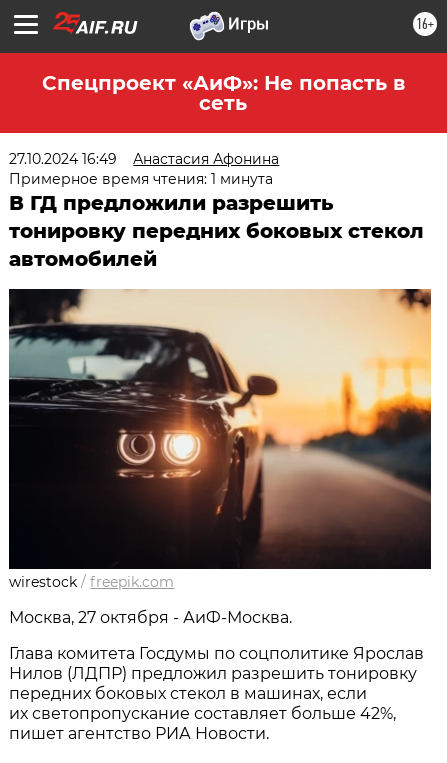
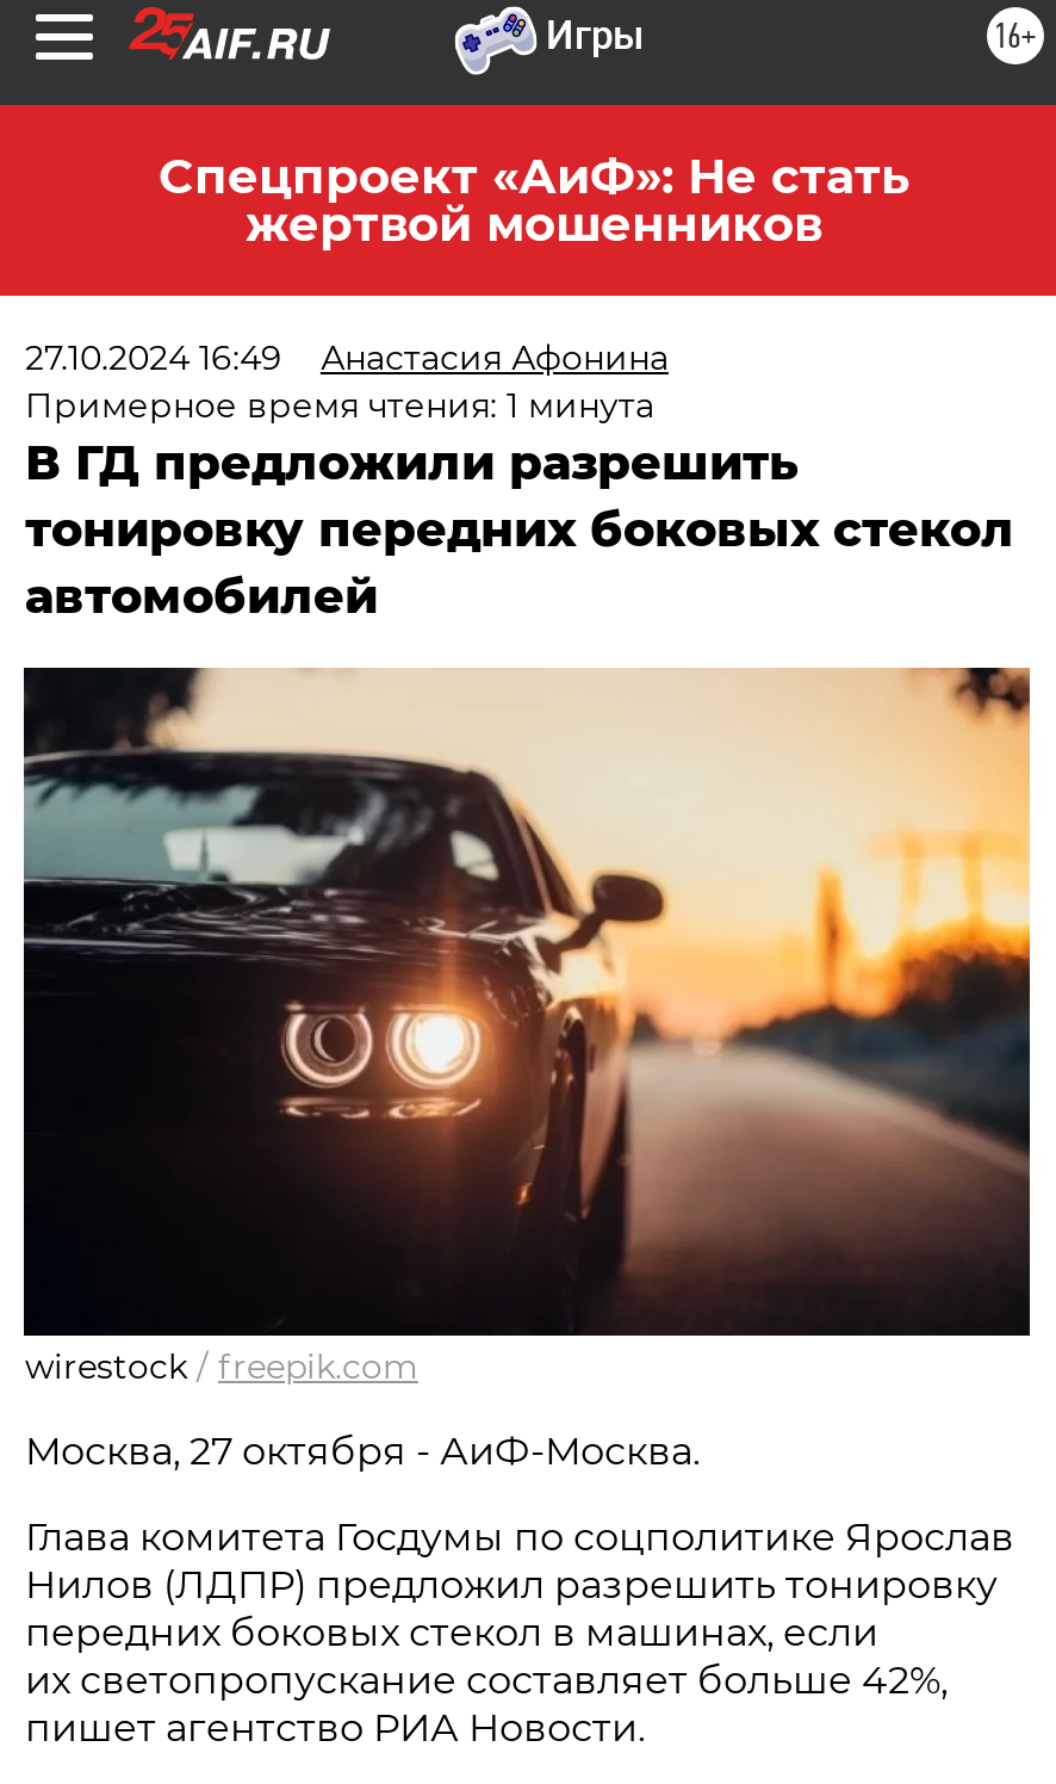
- Спецпроект «АиФ»: Не попасть в
- сеть
+ Спецпроект «АиФ»: Не стать
+ жертвой мошенников
